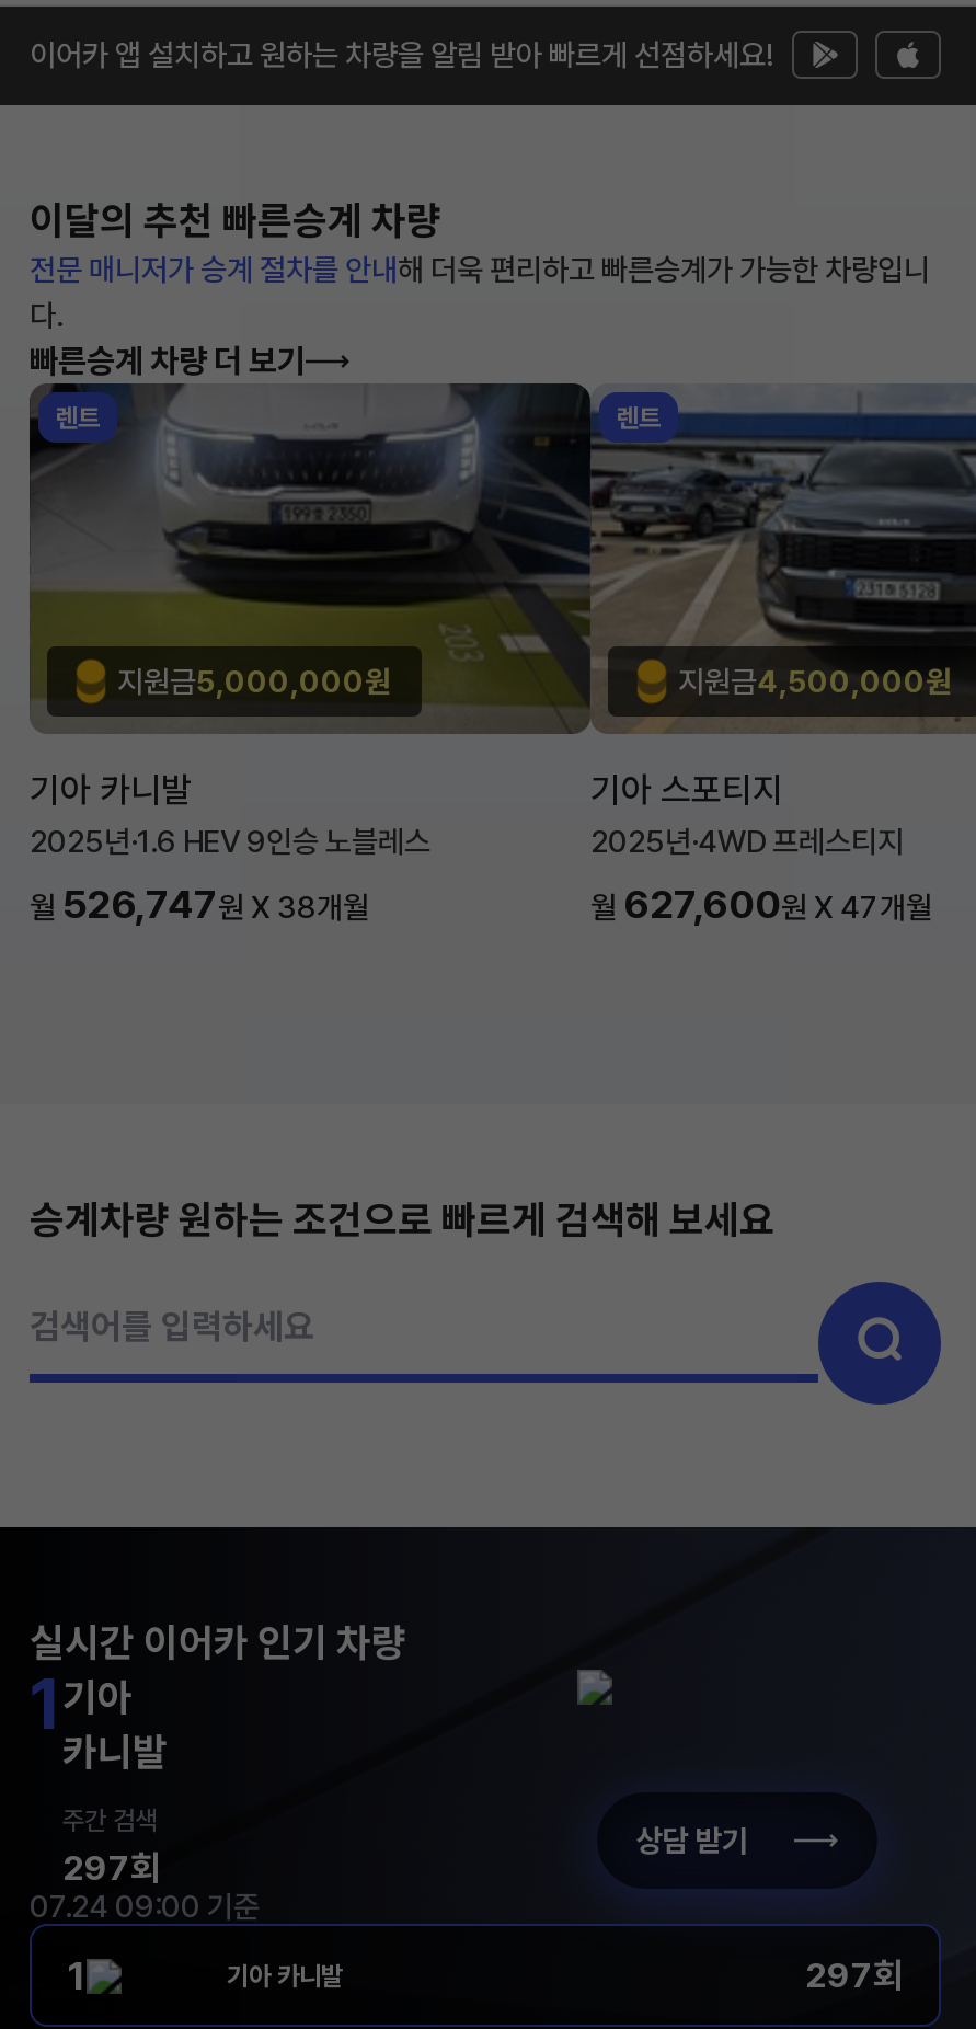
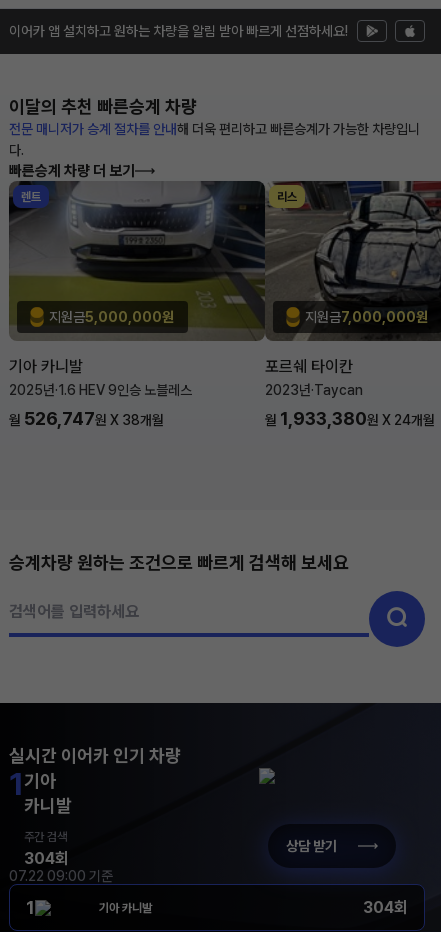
- [image]
- 렌트
+ [image]
+ 리스

- 지원금4,500,000원
+ 지원금7,000,000원

- 기아 스포티지
- 2025년·4WD 프레스티지
+ 포르쉐 타이칸
+ 2023년·Taycan

- 월 627,600원 X 47개월
+ 월 1,933,380원 X 24개월

- 297회
+ 304회

- 07.24 09:00 기준
+ 07.22 09:00 기준

- 297회
+ 304회
